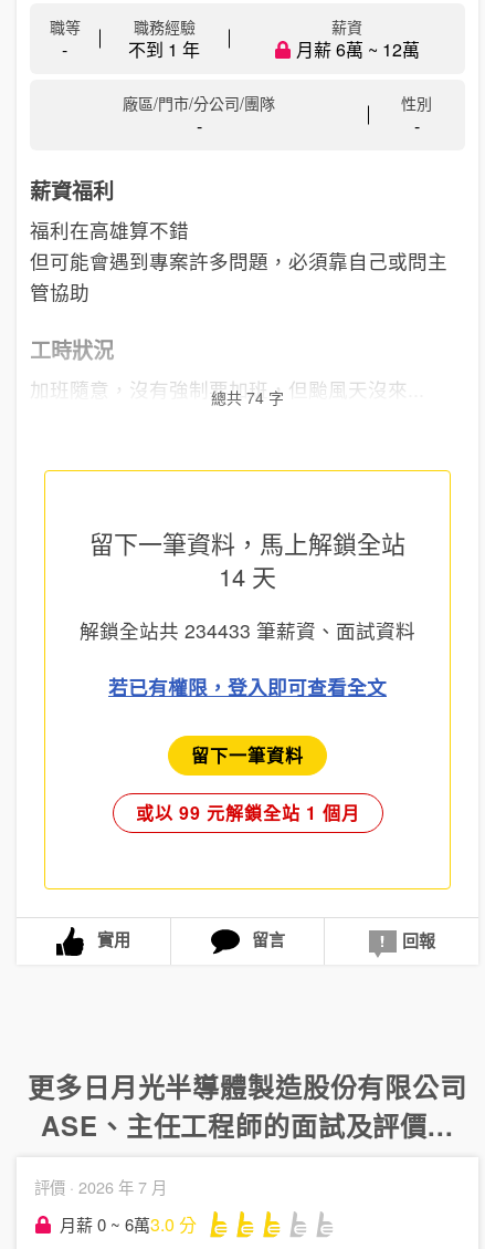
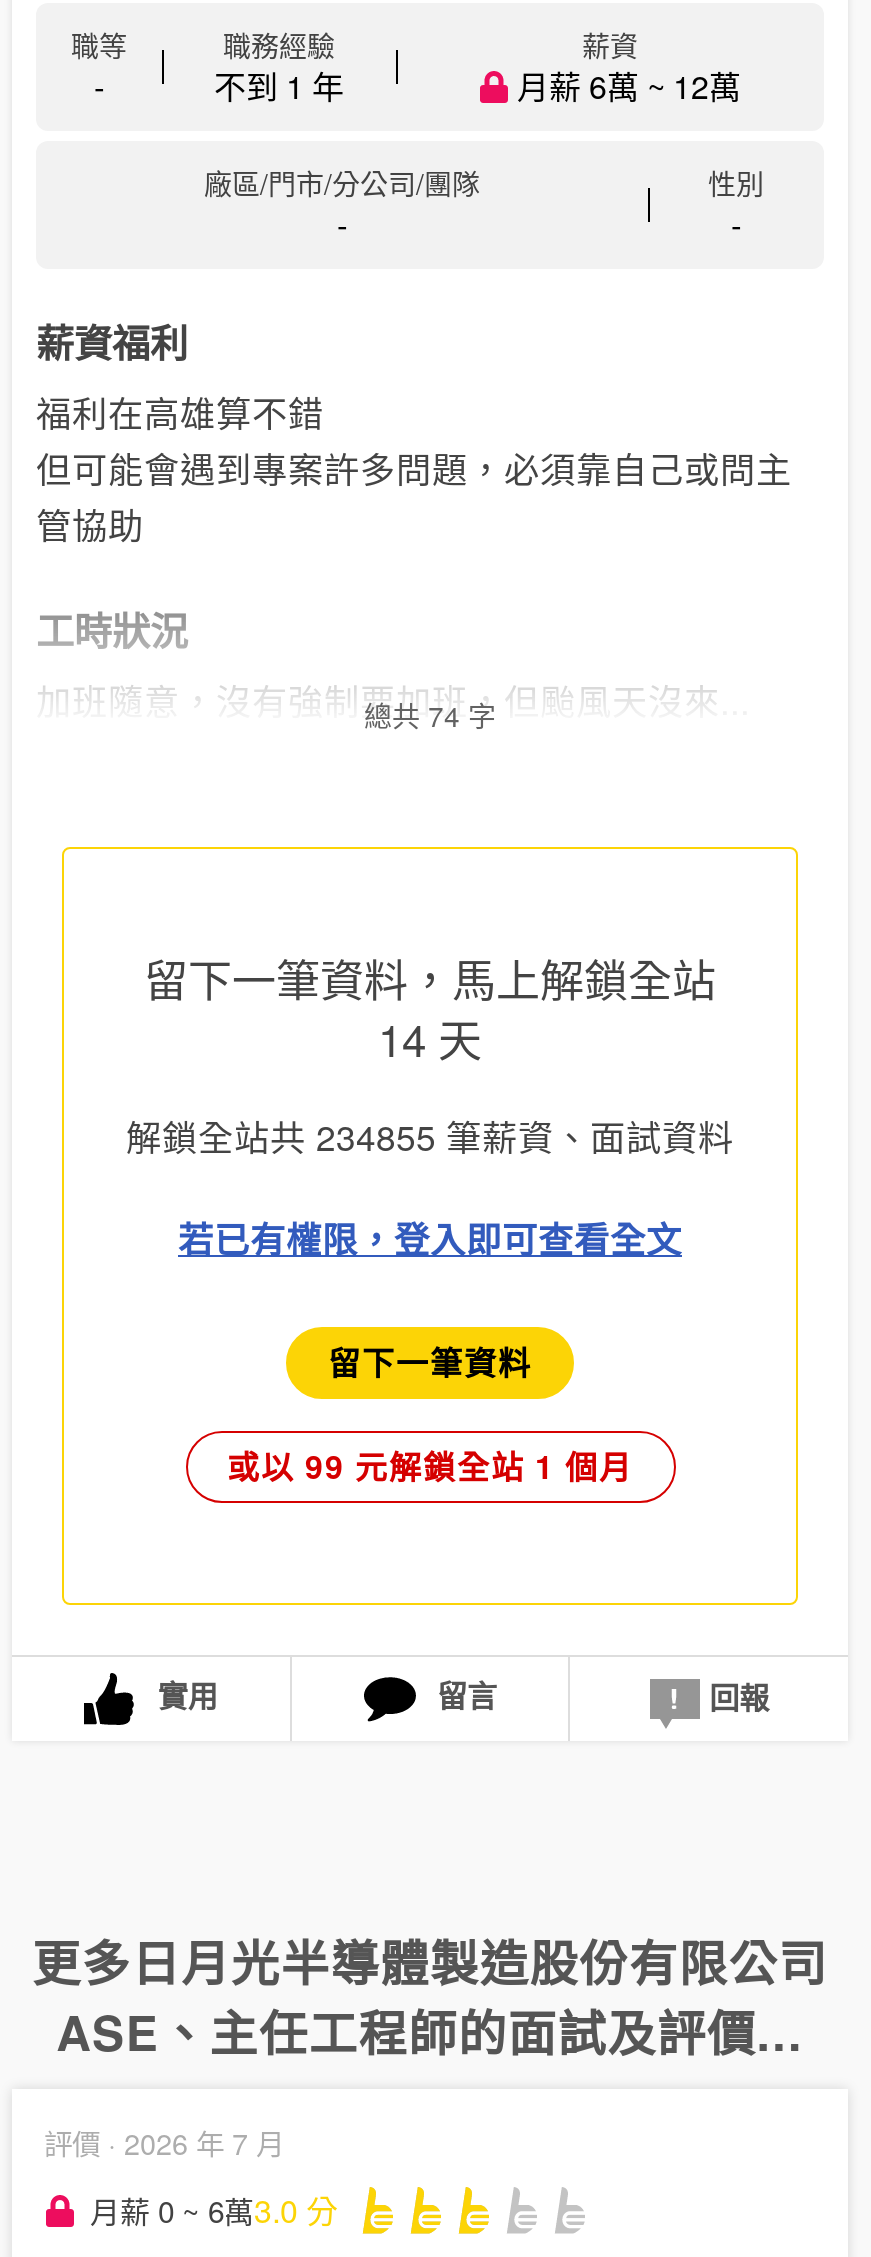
- 解鎖全站共234433筆薪資、面試資料
+ 解鎖全站共234855筆薪資、面試資料
